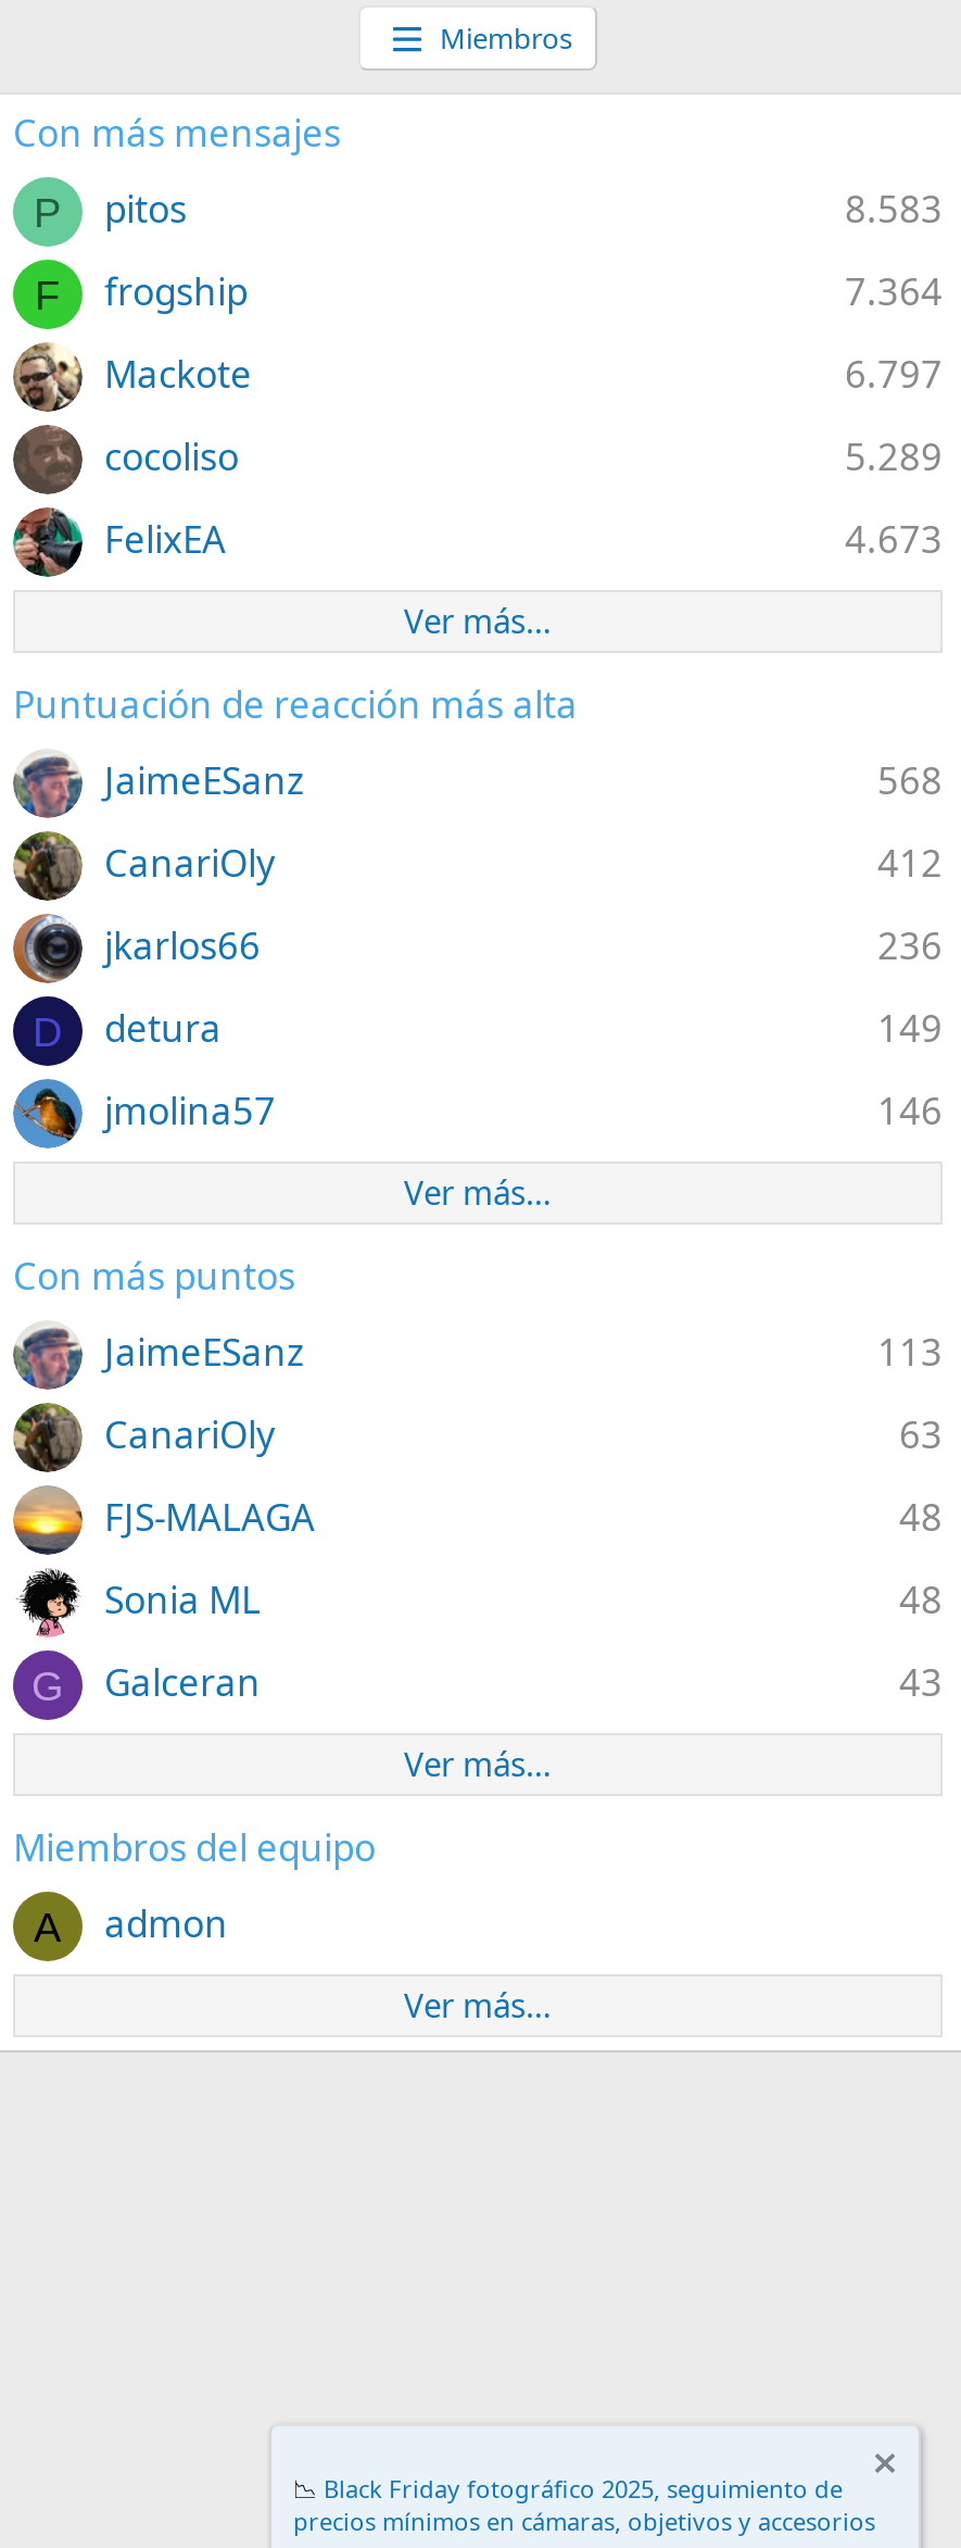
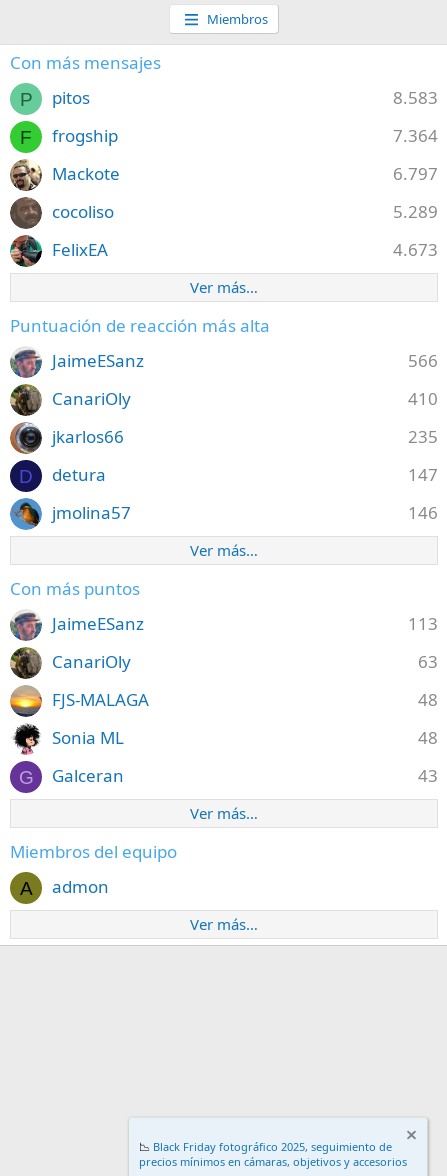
- 568
+ 566

- 412
+ 410

- 236
+ 235

- 149
+ 147
